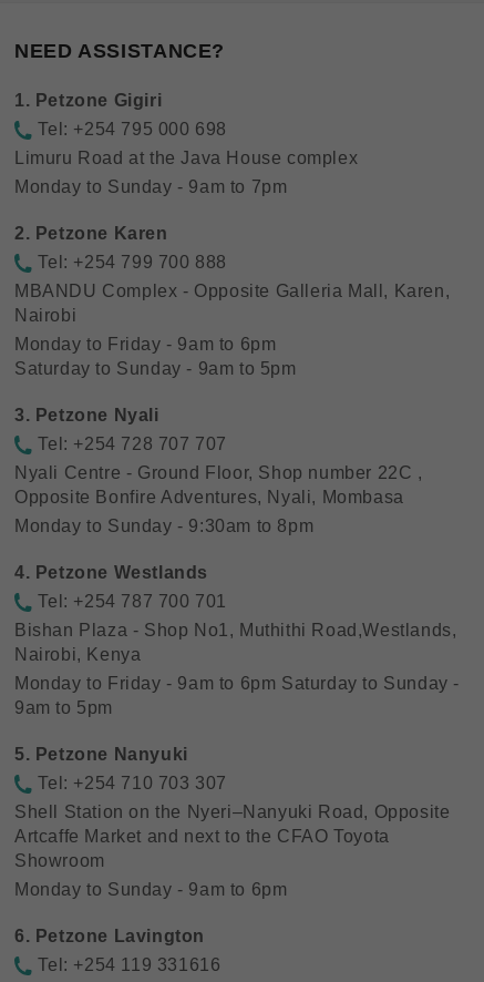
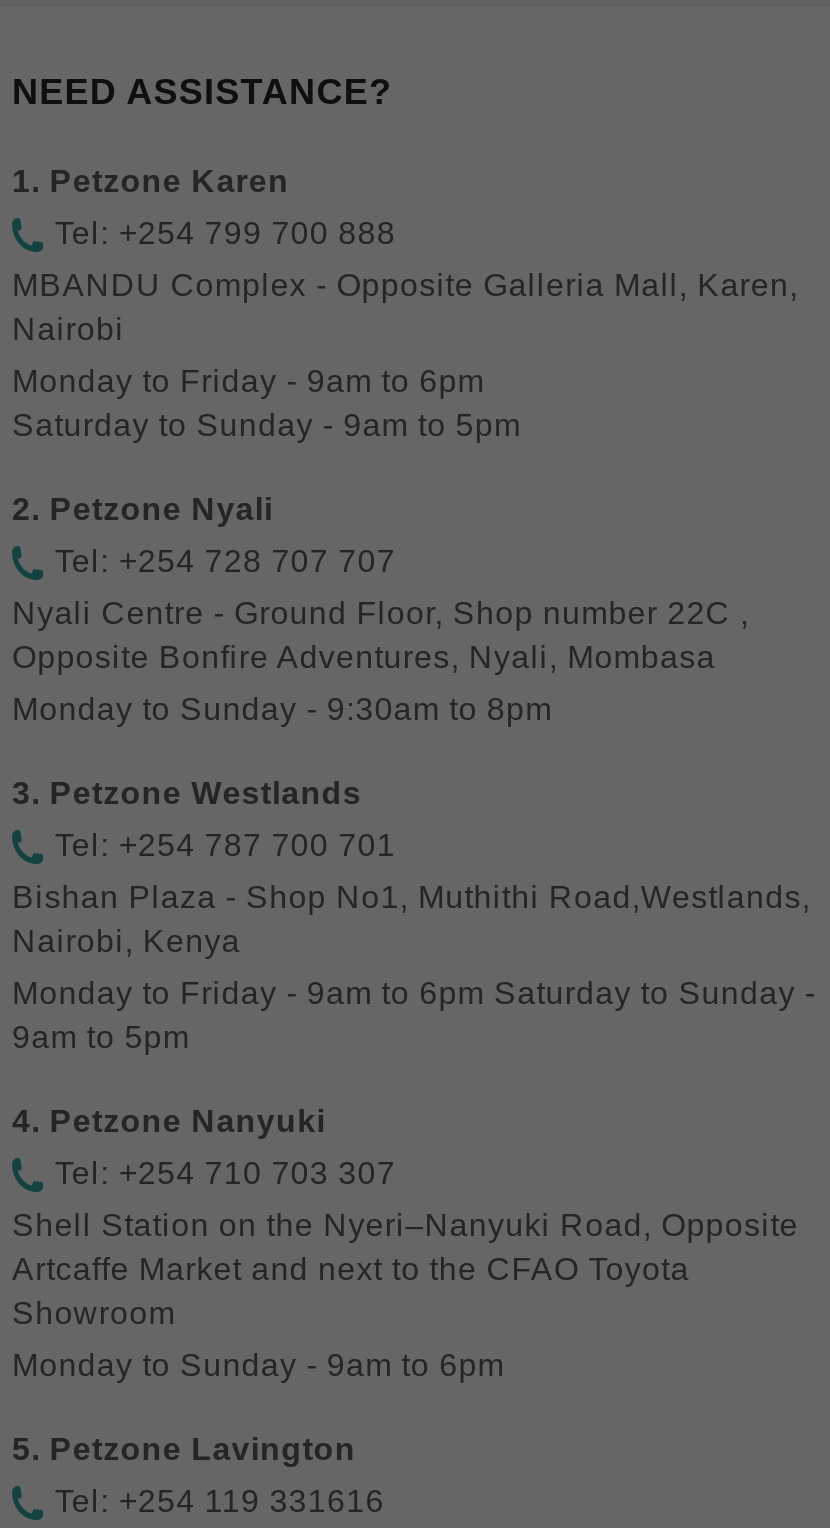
- 1. Petzone Gigiri
- Tel: +254 795 000 698
- Limuru Road at the Java House complex
- Monday to Sunday - 9am to 7pm
- 2. Petzone Karen
+ 1. Petzone Karen

- 3. Petzone Nyali
+ 2. Petzone Nyali

- 4. Petzone Westlands
+ 3. Petzone Westlands

- 5. Petzone Nanyuki
+ 4. Petzone Nanyuki

- 6. Petzone Lavington
+ 5. Petzone Lavington
